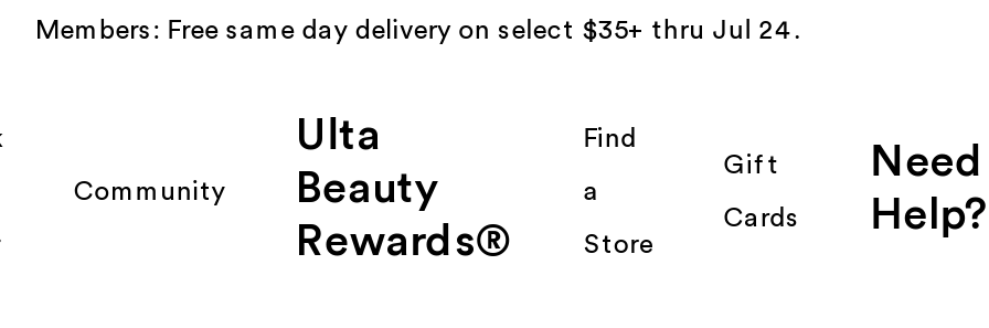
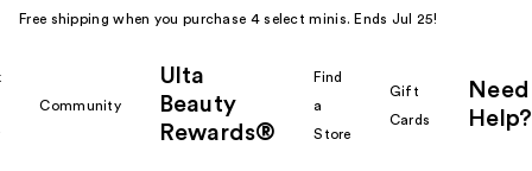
- Members: Free same day delivery on select $35+ thru Jul 24.
+ Free shipping when you purchase 4 select minis. Ends Jul 25!
